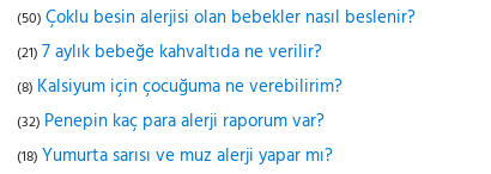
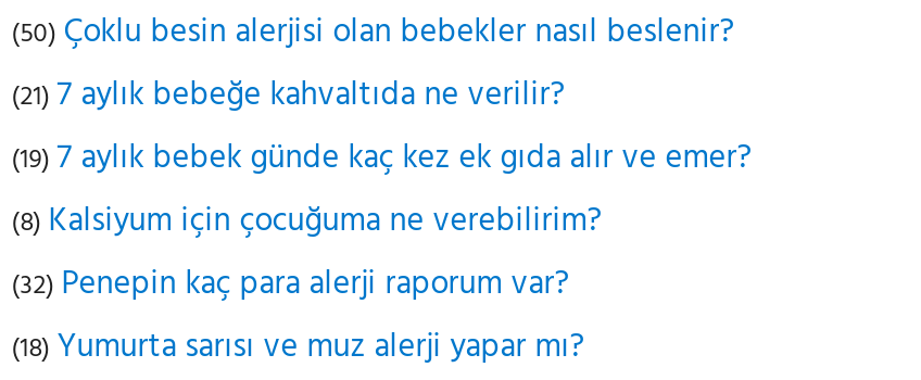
+ (19) 7 aylık bebek günde kaç kez ek gıda alır ve emer?
